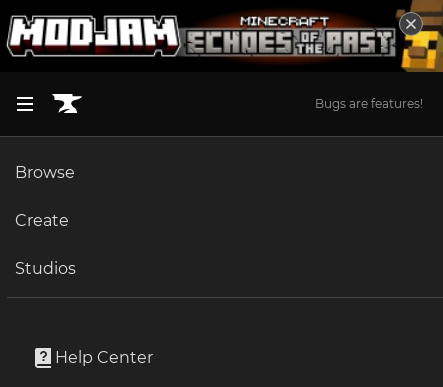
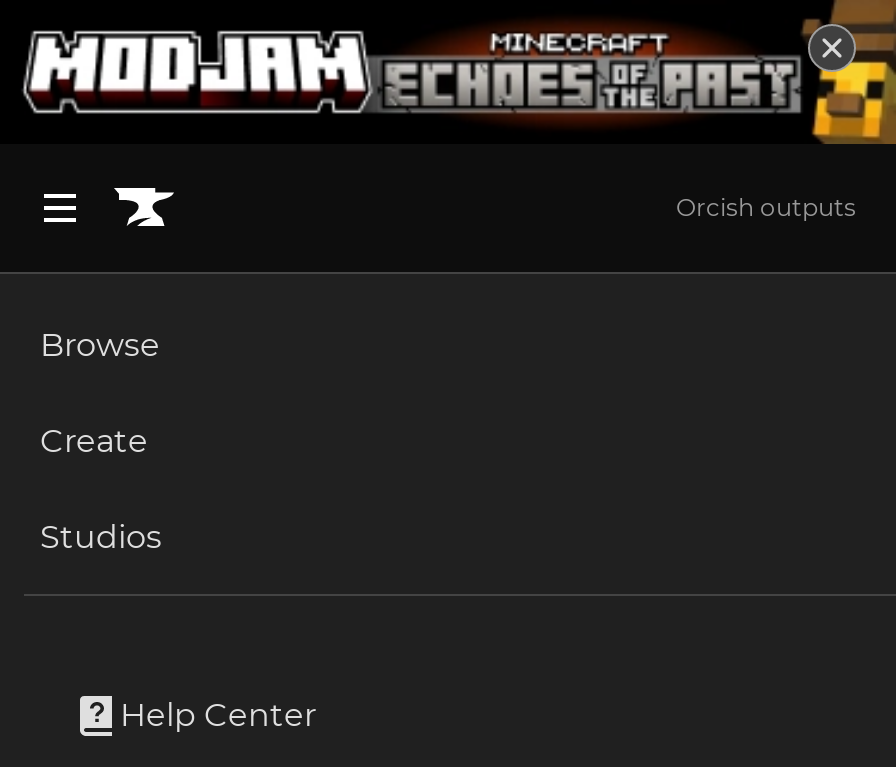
- Bugs are features!
+ Orcish outputs
